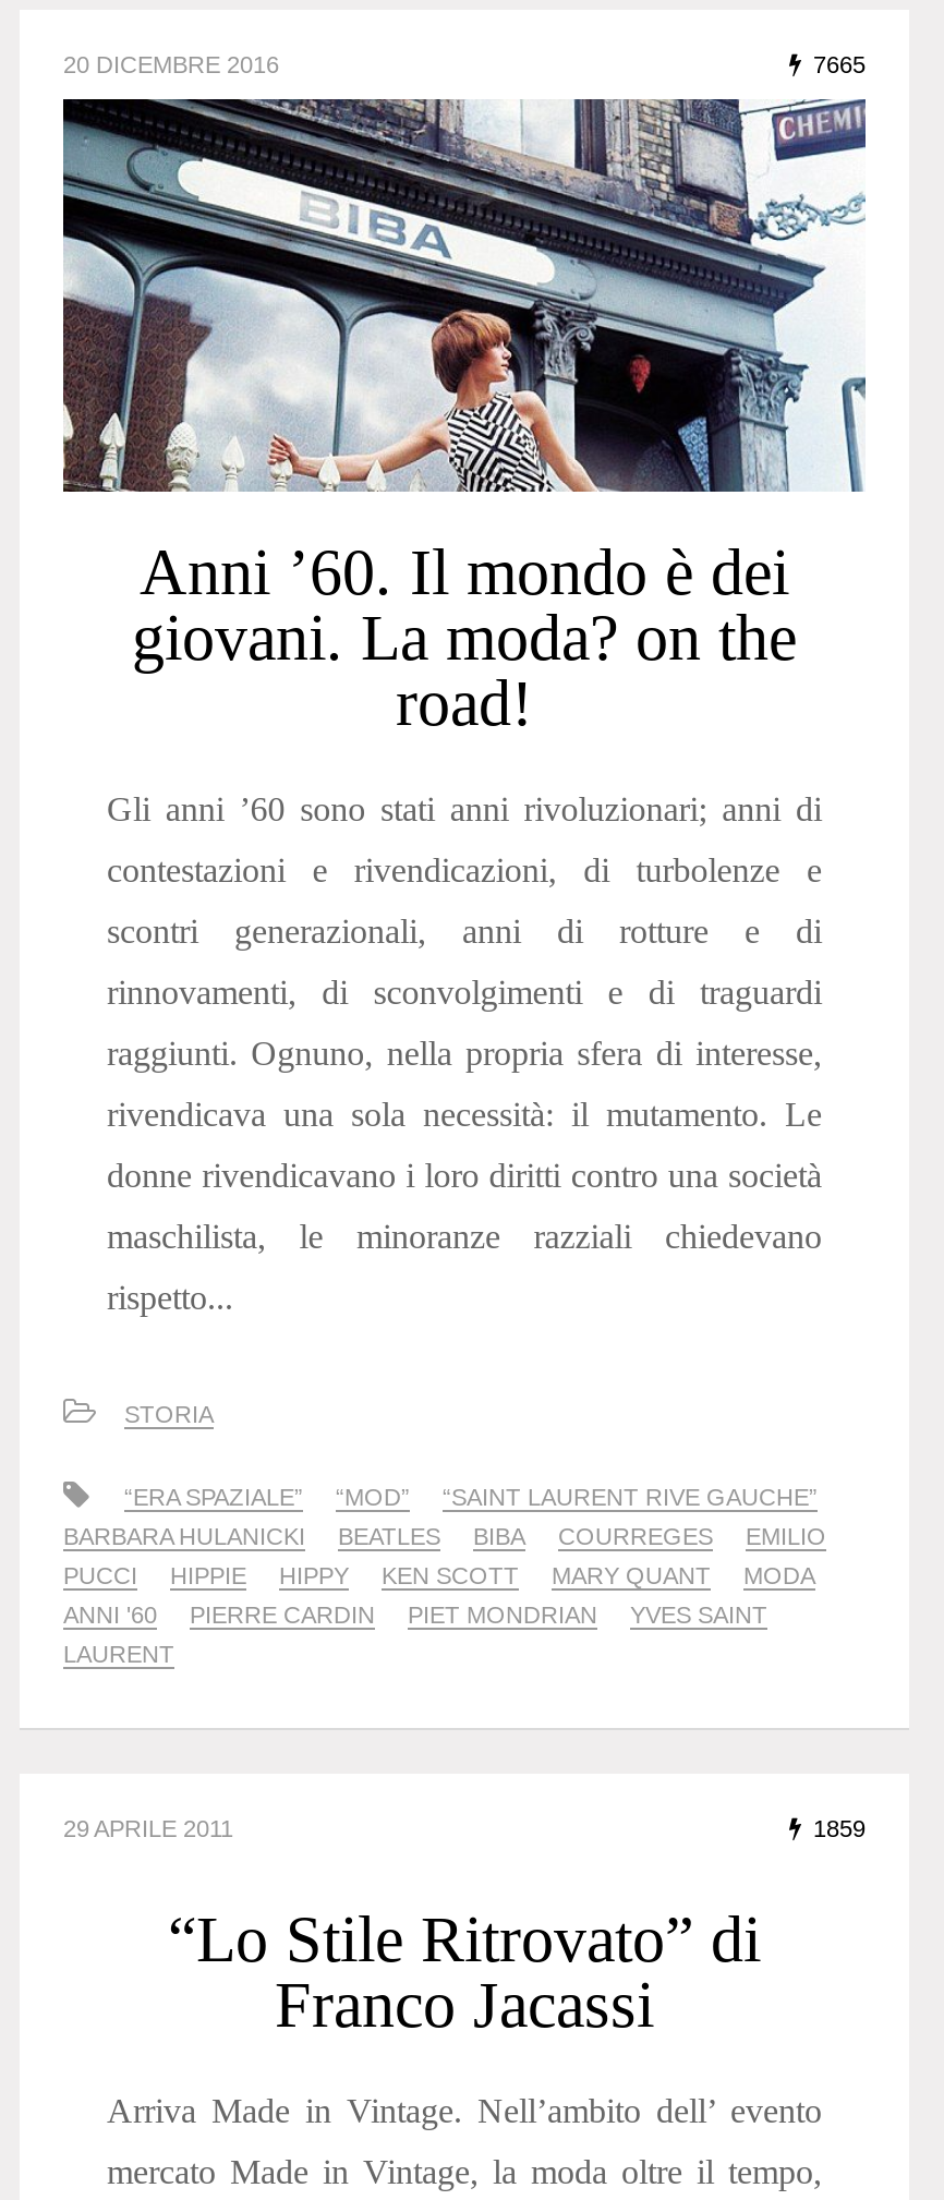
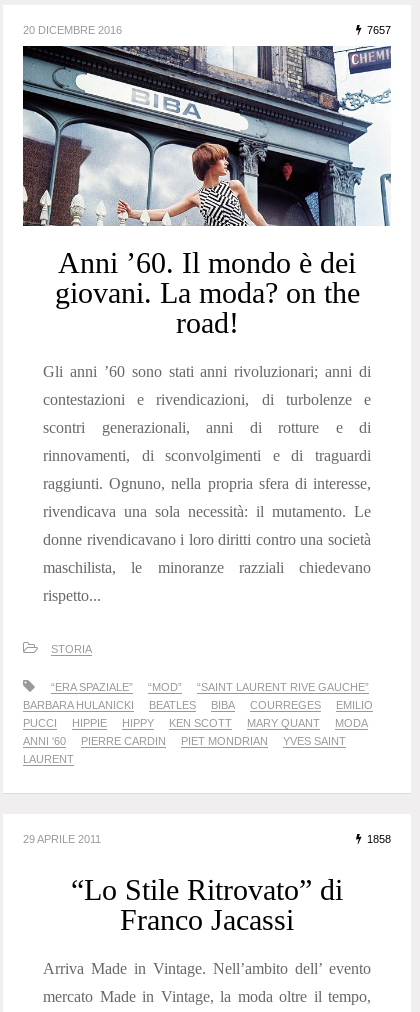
- 7665
+ 7657

- 1859
+ 1858
